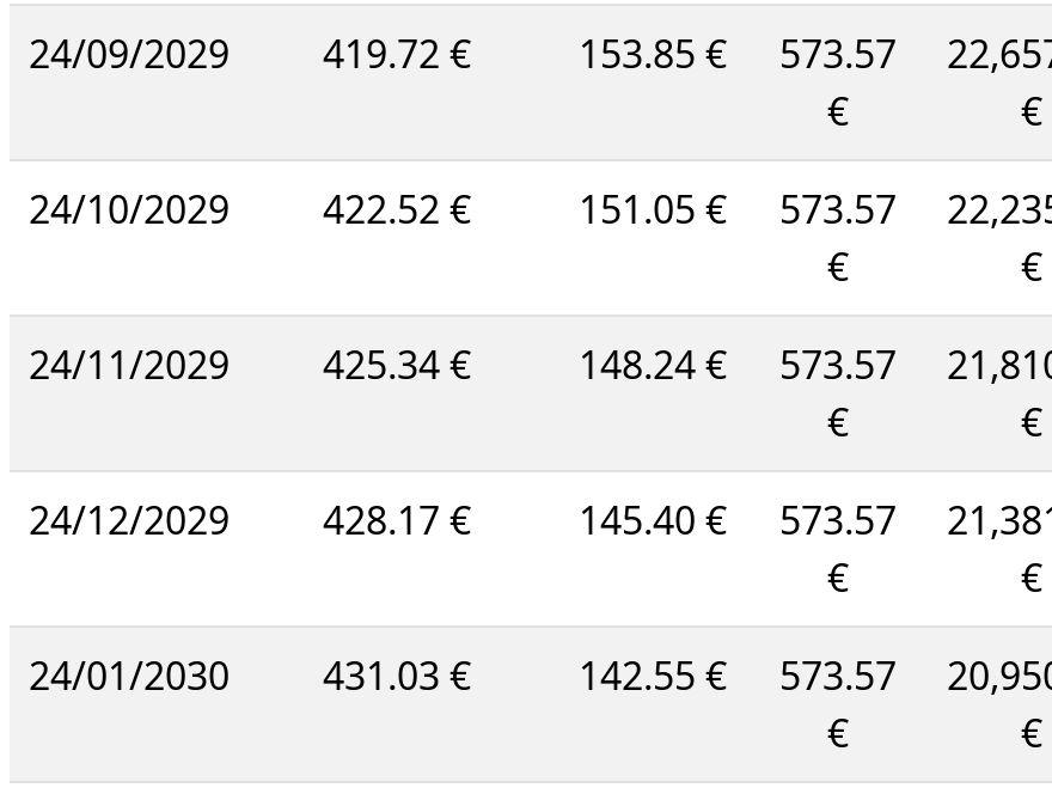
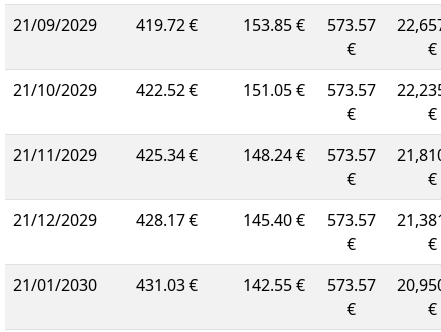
- 24/09/2029 419.72 €
+ 21/09/2029 419.72 €

- 24/10/2029 422.52 €
+ 21/10/2029 422.52 €

- 24/11/2029 425.34 €
+ 21/11/2029 425.34 €

- 24/12/2029 428.17 €
+ 21/12/2029 428.17 €

- 24/01/2030 431.03 €
+ 21/01/2030 431.03 €
